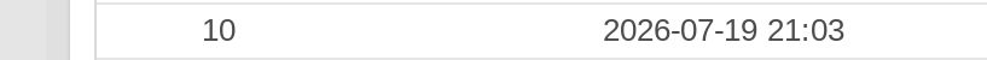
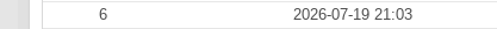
- 10
+ 6
